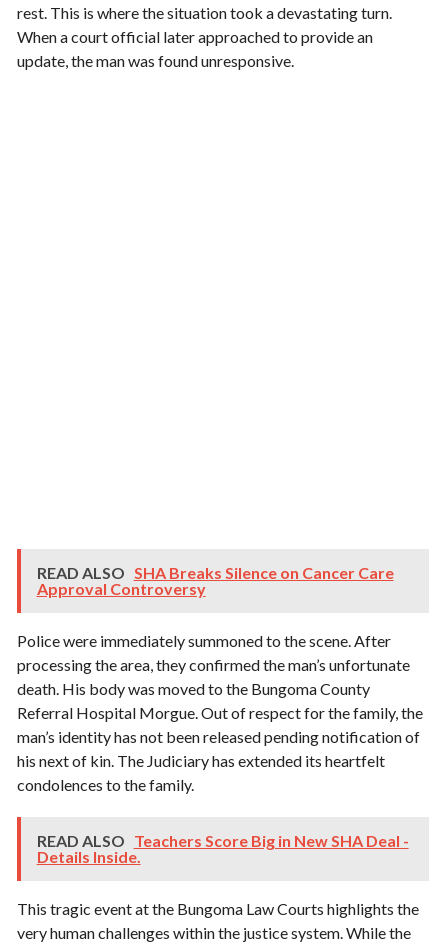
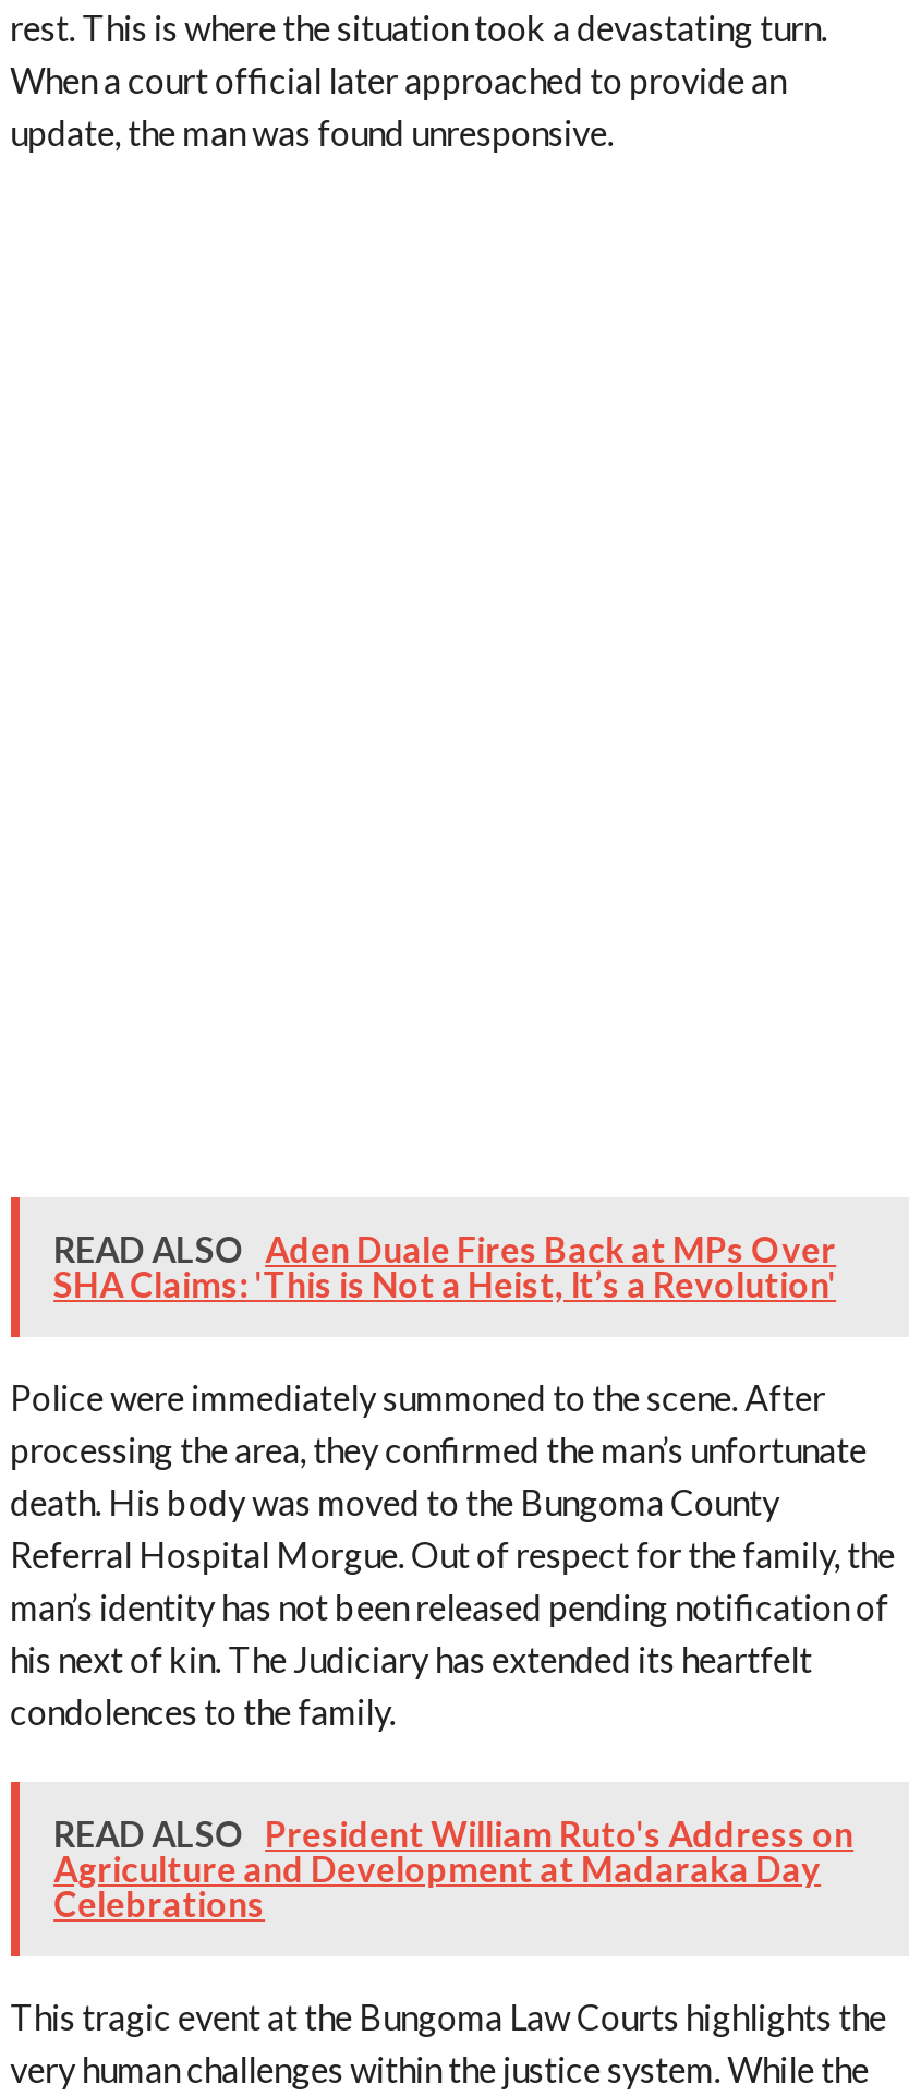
- READ ALSO SHA Breaks Silence on Cancer Care
- Approval Controversy
+ READ ALSO Aden Duale Fires Back at MPs Over
+ SHA Claims: 'This is Not a Heist, It’s a Revolution'

- READ ALSO Teachers Score Big in New SHA Deal -
- Details Inside.
+ READ ALSO President William Ruto's Address on
+ Agriculture and Development at Madaraka Day
+ Celebrations
